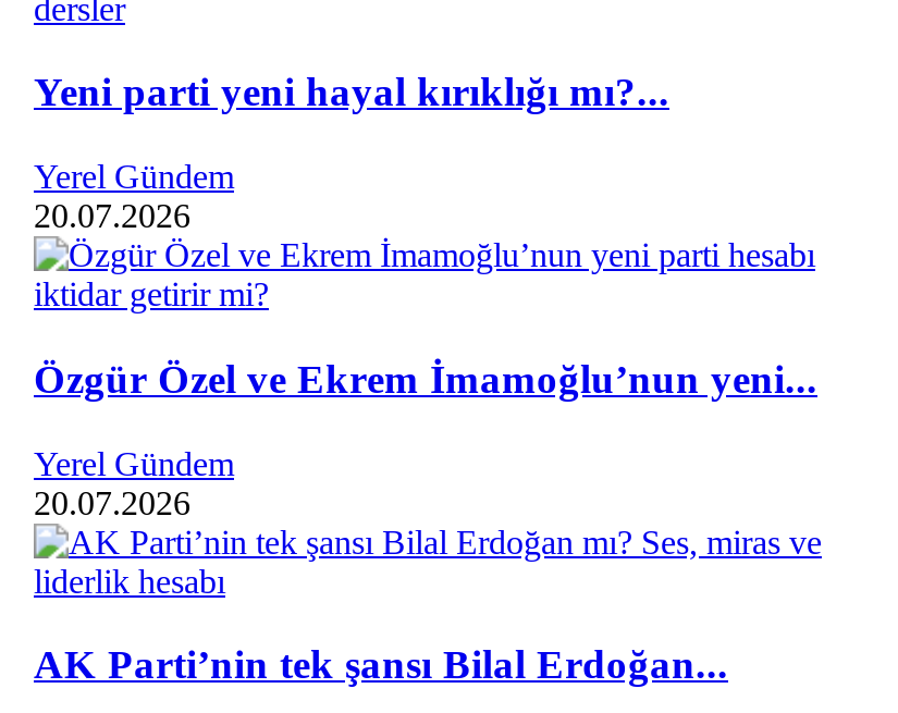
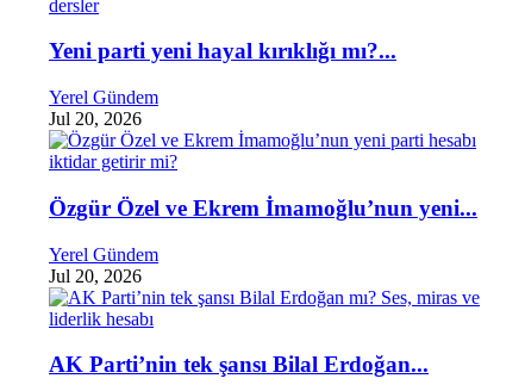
- 20.07.2026
+ Jul 20, 2026

- 20.07.2026
+ Jul 20, 2026
